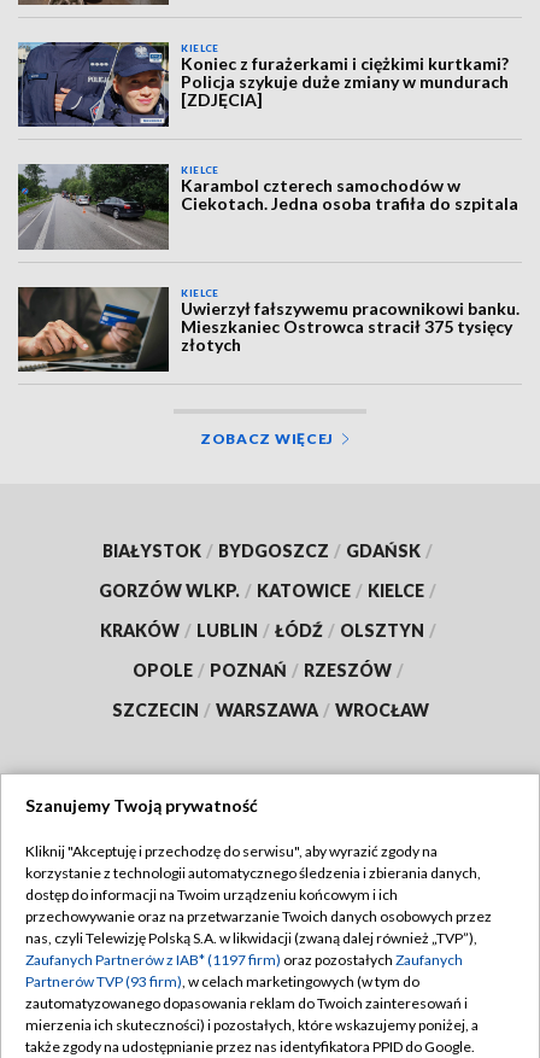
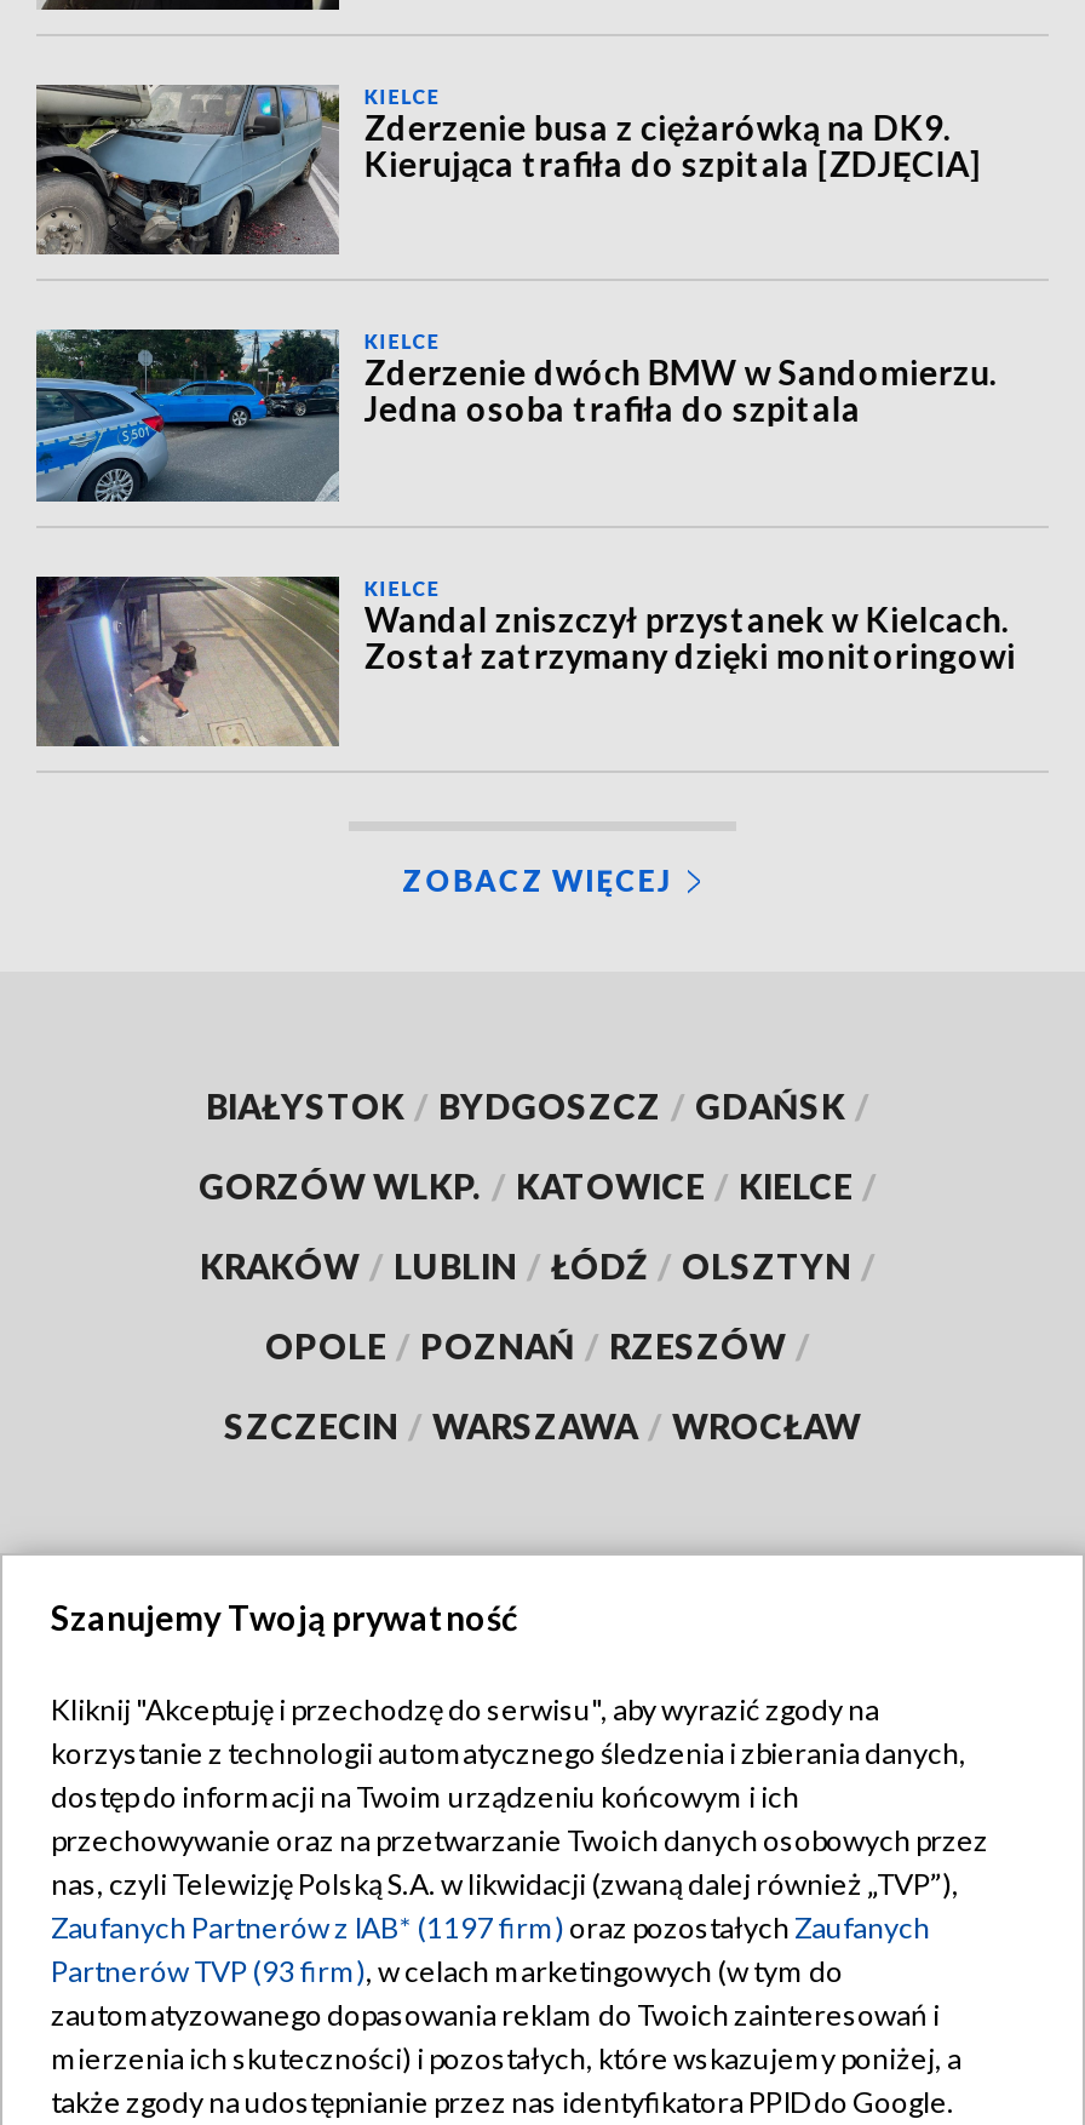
- [image]
- Koniec z furażerkami i ciężkimi kurtkami?
- Policja szykuje duże zmiany w mundurach
- [ZDJĘCIA]
+ [image]
+ Zderzenie busa z ciężarówką na DK9.
+ Kierująca trafiła do szpitala [ZDJĘCIA]

- [image]
- Karambol czterech samochodów w
- Ciekotach. Jedna osoba trafiła do szpitala
+ [image]
+ Zderzenie dwóch BMW w Sandomierzu.
+ Jedna osoba trafiła do szpitala

- [image]
- Uwierzył fałszywemu pracownikowi banku.
- Mieszkaniec Ostrowca stracił 375 tysięcy
- złotych
+ [image]
+ Wandal zniszczył przystanek w Kielcach.
+ Został zatrzymany dzięki monitoringowi
